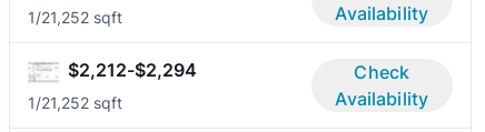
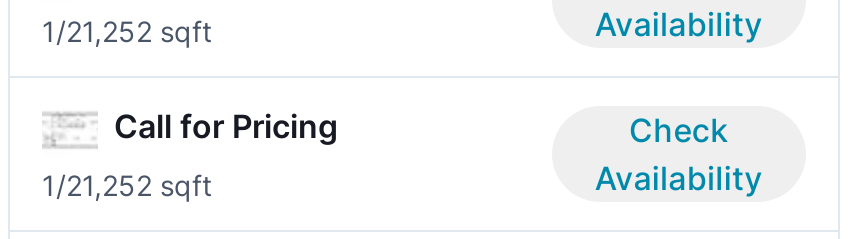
- $2,212-$2,294
+ Call for Pricing
